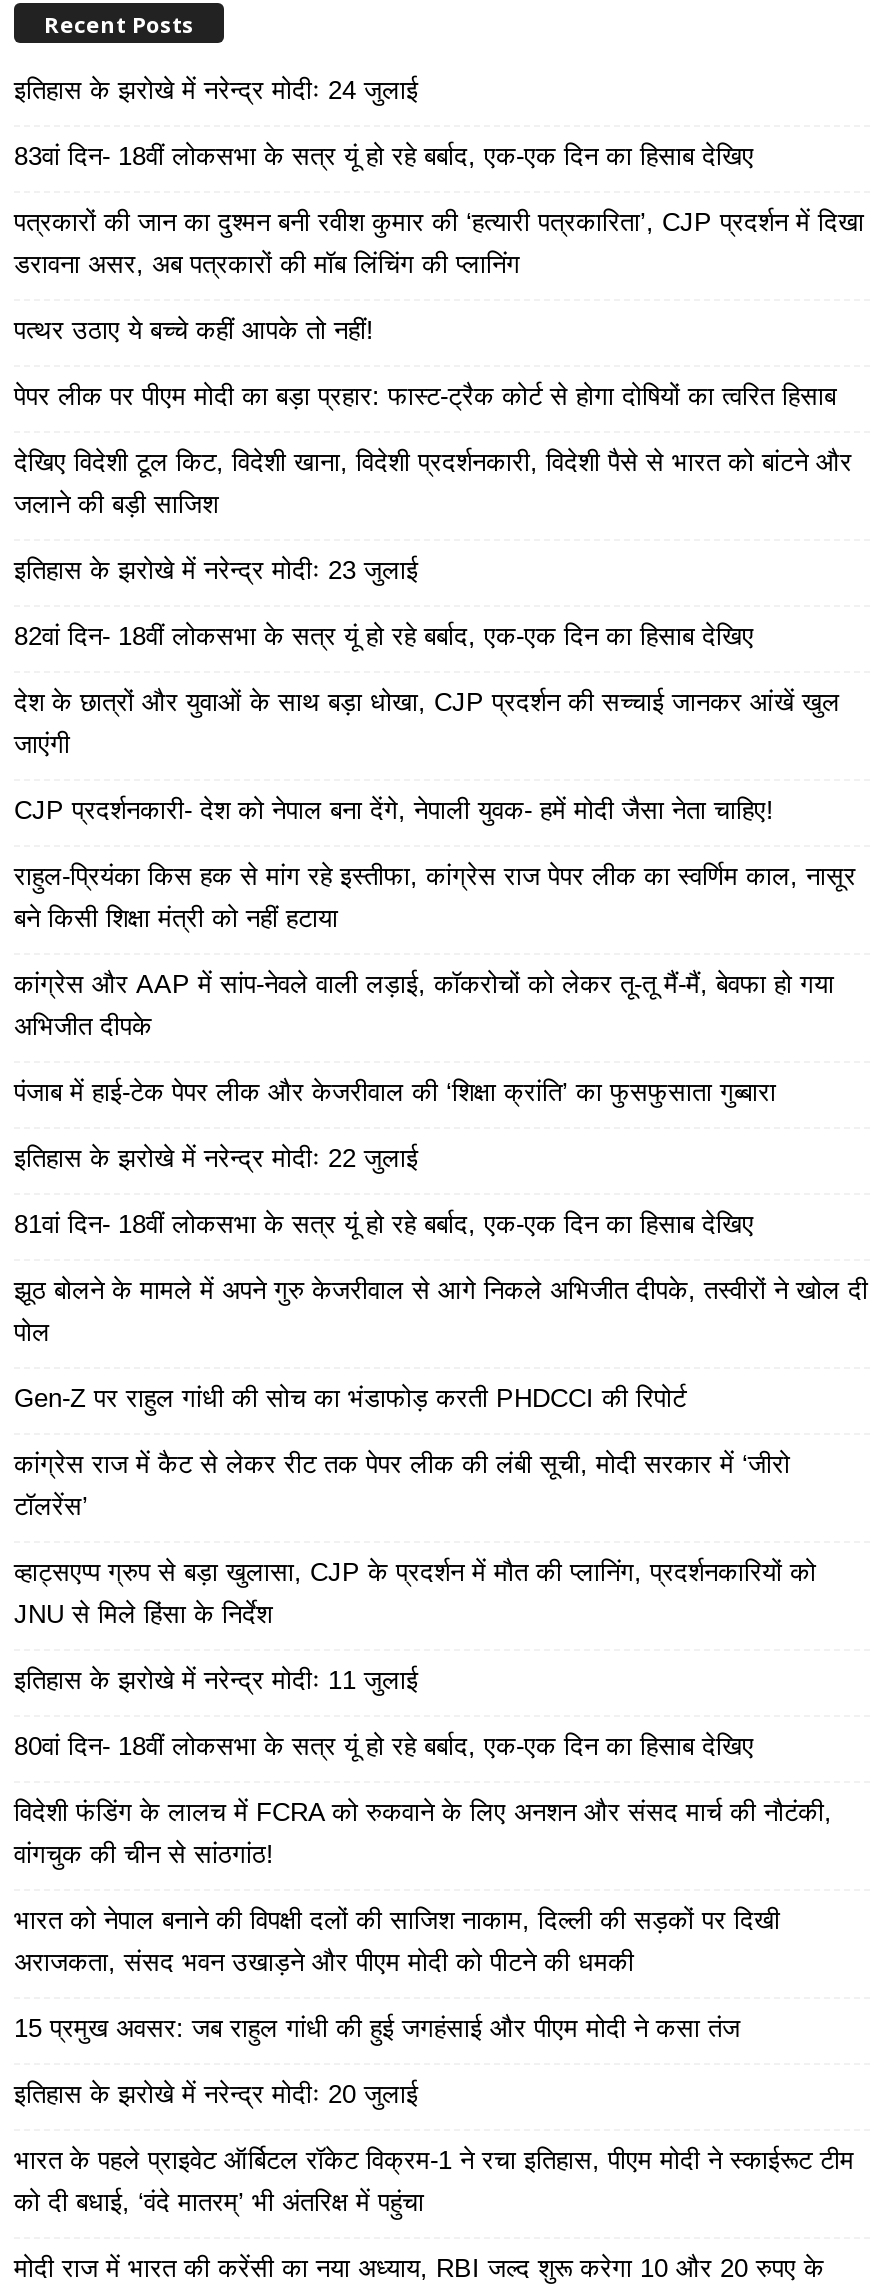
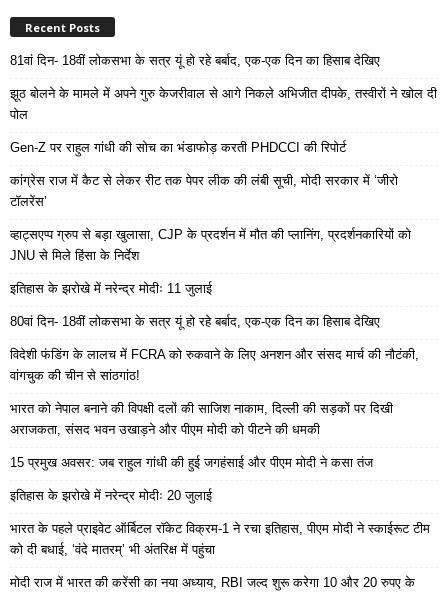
- इतिहास के झरोखे में नरेन्द्र मोदीः 24 जुलाई
- 83वां दिन- 18वीं लोकसभा के सत्र यूं हो रहे बर्बाद, एक-एक दिन का हिसाब देखिए
- पत्रकारों की जान का दुश्मन बनी रवीश कुमार की ‘हत्यारी पत्रकारिता’, CJP प्रदर्शन में दिखा
- डरावना असर, अब पत्रकारों की मॉब लिंचिंग की प्लानिंग
- पत्थर उठाए ये बच्चे कहीं आपके तो नहीं!
- पेपर लीक पर पीएम मोदी का बड़ा प्रहार: फास्ट-ट्रैक कोर्ट से होगा दोषियों का त्वरित हिसाब
- देखिए विदेशी टूल किट, विदेशी खाना, विदेशी प्रदर्शनकारी, विदेशी पैसे से भारत को बांटने और
- जलाने की बड़ी साजिश
- इतिहास के झरोखे में नरेन्द्र मोदीः 23 जुलाई
- 82वां दिन- 18वीं लोकसभा के सत्र यूं हो रहे बर्बाद, एक-एक दिन का हिसाब देखिए
- देश के छात्रों और युवाओं के साथ बड़ा धोखा, CJP प्रदर्शन की सच्चाई जानकर आंखें खुल
- जाएंगी
- CJP प्रदर्शनकारी- देश को नेपाल बना देंगे, नेपाली युवक- हमें मोदी जैसा नेता चाहिए!
- राहुल-प्रियंका किस हक से मांग रहे इस्तीफा, कांग्रेस राज पेपर लीक का स्वर्णिम काल, नासूर
- बने किसी शिक्षा मंत्री को नहीं हटाया
- कांग्रेस और AAP में सांप-नेवले वाली लड़ाई, कॉकरोचों को लेकर तू-तू मैं-मैं, बेवफा हो गया
- अभिजीत दीपके
- पंजाब में हाई-टेक पेपर लीक और केजरीवाल की ‘शिक्षा क्रांति’ का फुसफुसाता गुब्बारा
- इतिहास के झरोखे में नरेन्द्र मोदीः 22 जुलाई
